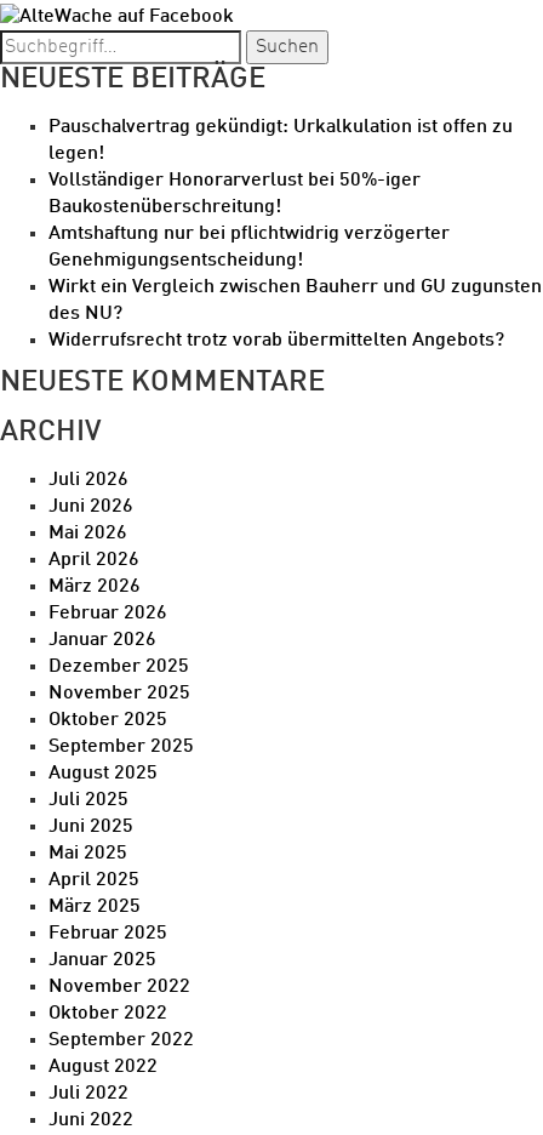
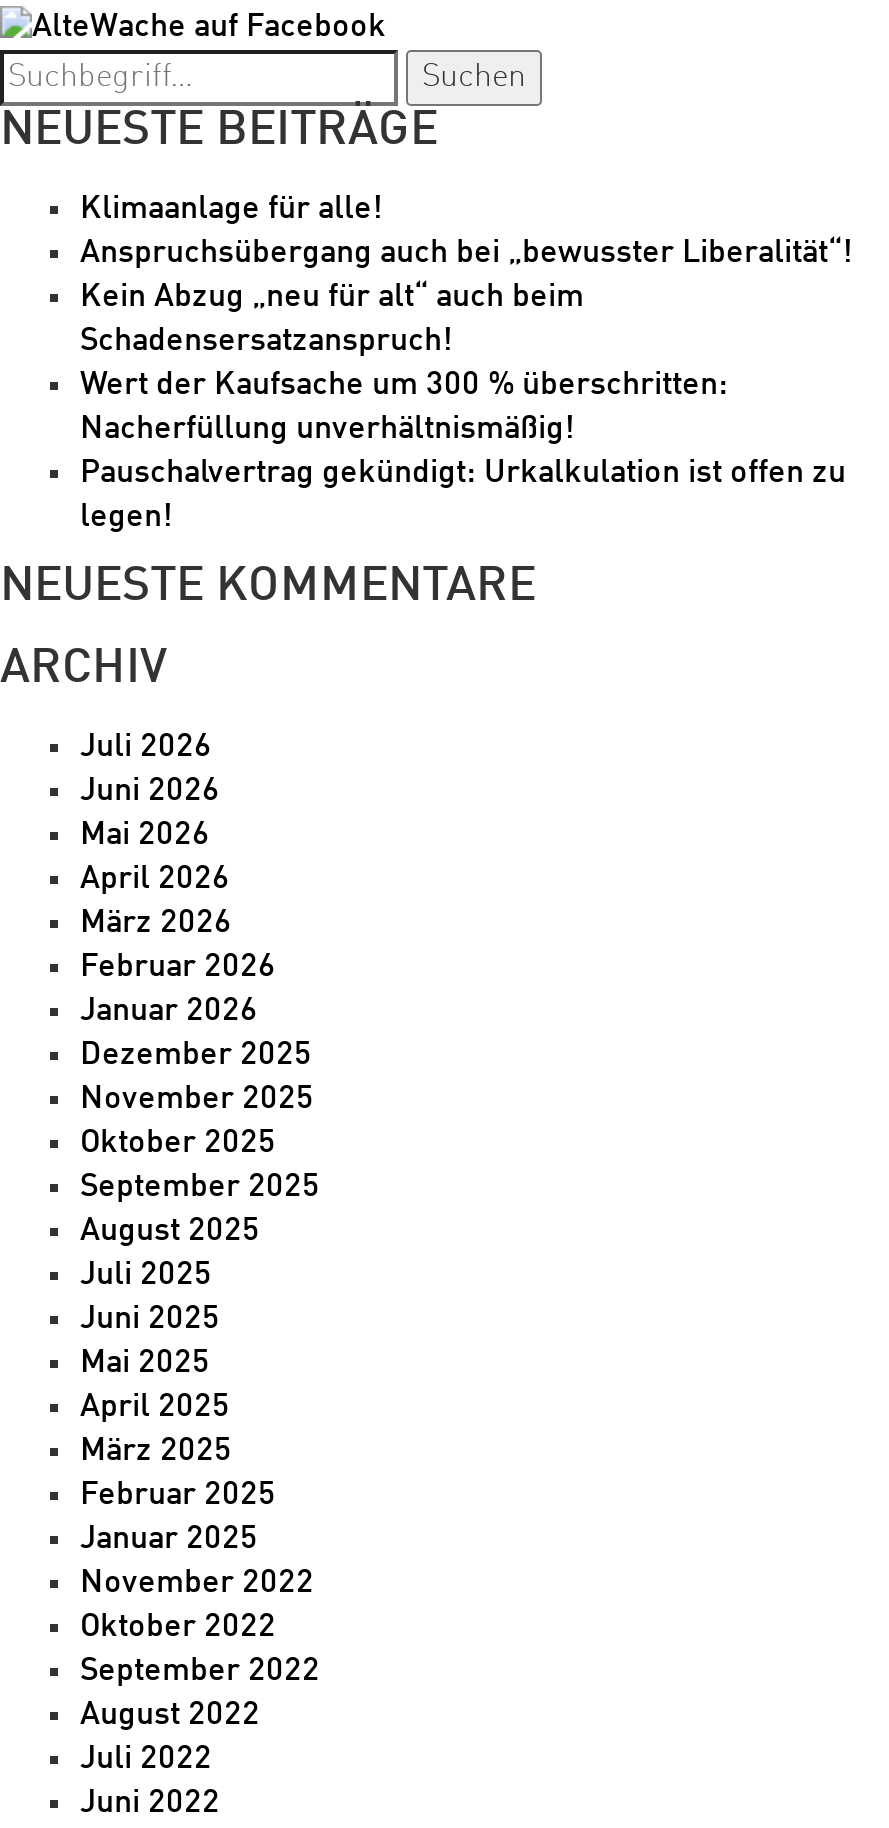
+ Klimaanlage für alle!
+ Anspruchsübergang auch bei „bewusster Liberalität“!
+ Kein Abzug „neu für alt“ auch beim
+ Schadensersatzanspruch!
+ Wert der Kaufsache um 300 % überschritten:
+ Nacherfüllung unverhältnismäßig!

moved down: Pauschalvertrag gekündigt: Urkalkulation ist offen zu | legen!

- Vollständiger Honorarverlust bei 50%-iger
- Baukostenüberschreitung!
- Amtshaftung nur bei pflichtwidrig verzögerter
- Genehmigungsentscheidung!
- Wirkt ein Vergleich zwischen Bauherr und GU zugunsten
- des NU?
- Widerrufsrecht trotz vorab übermittelten Angebots?
